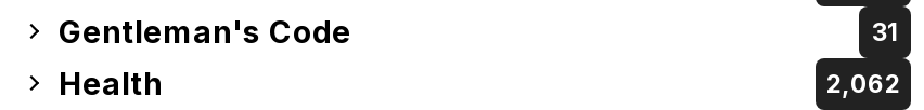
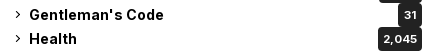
- 2,062
+ 2,045
